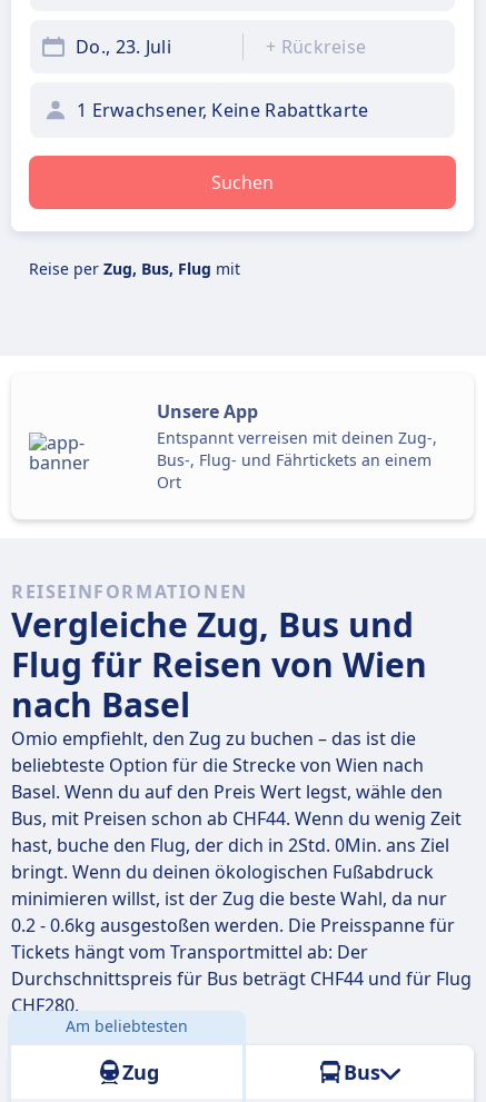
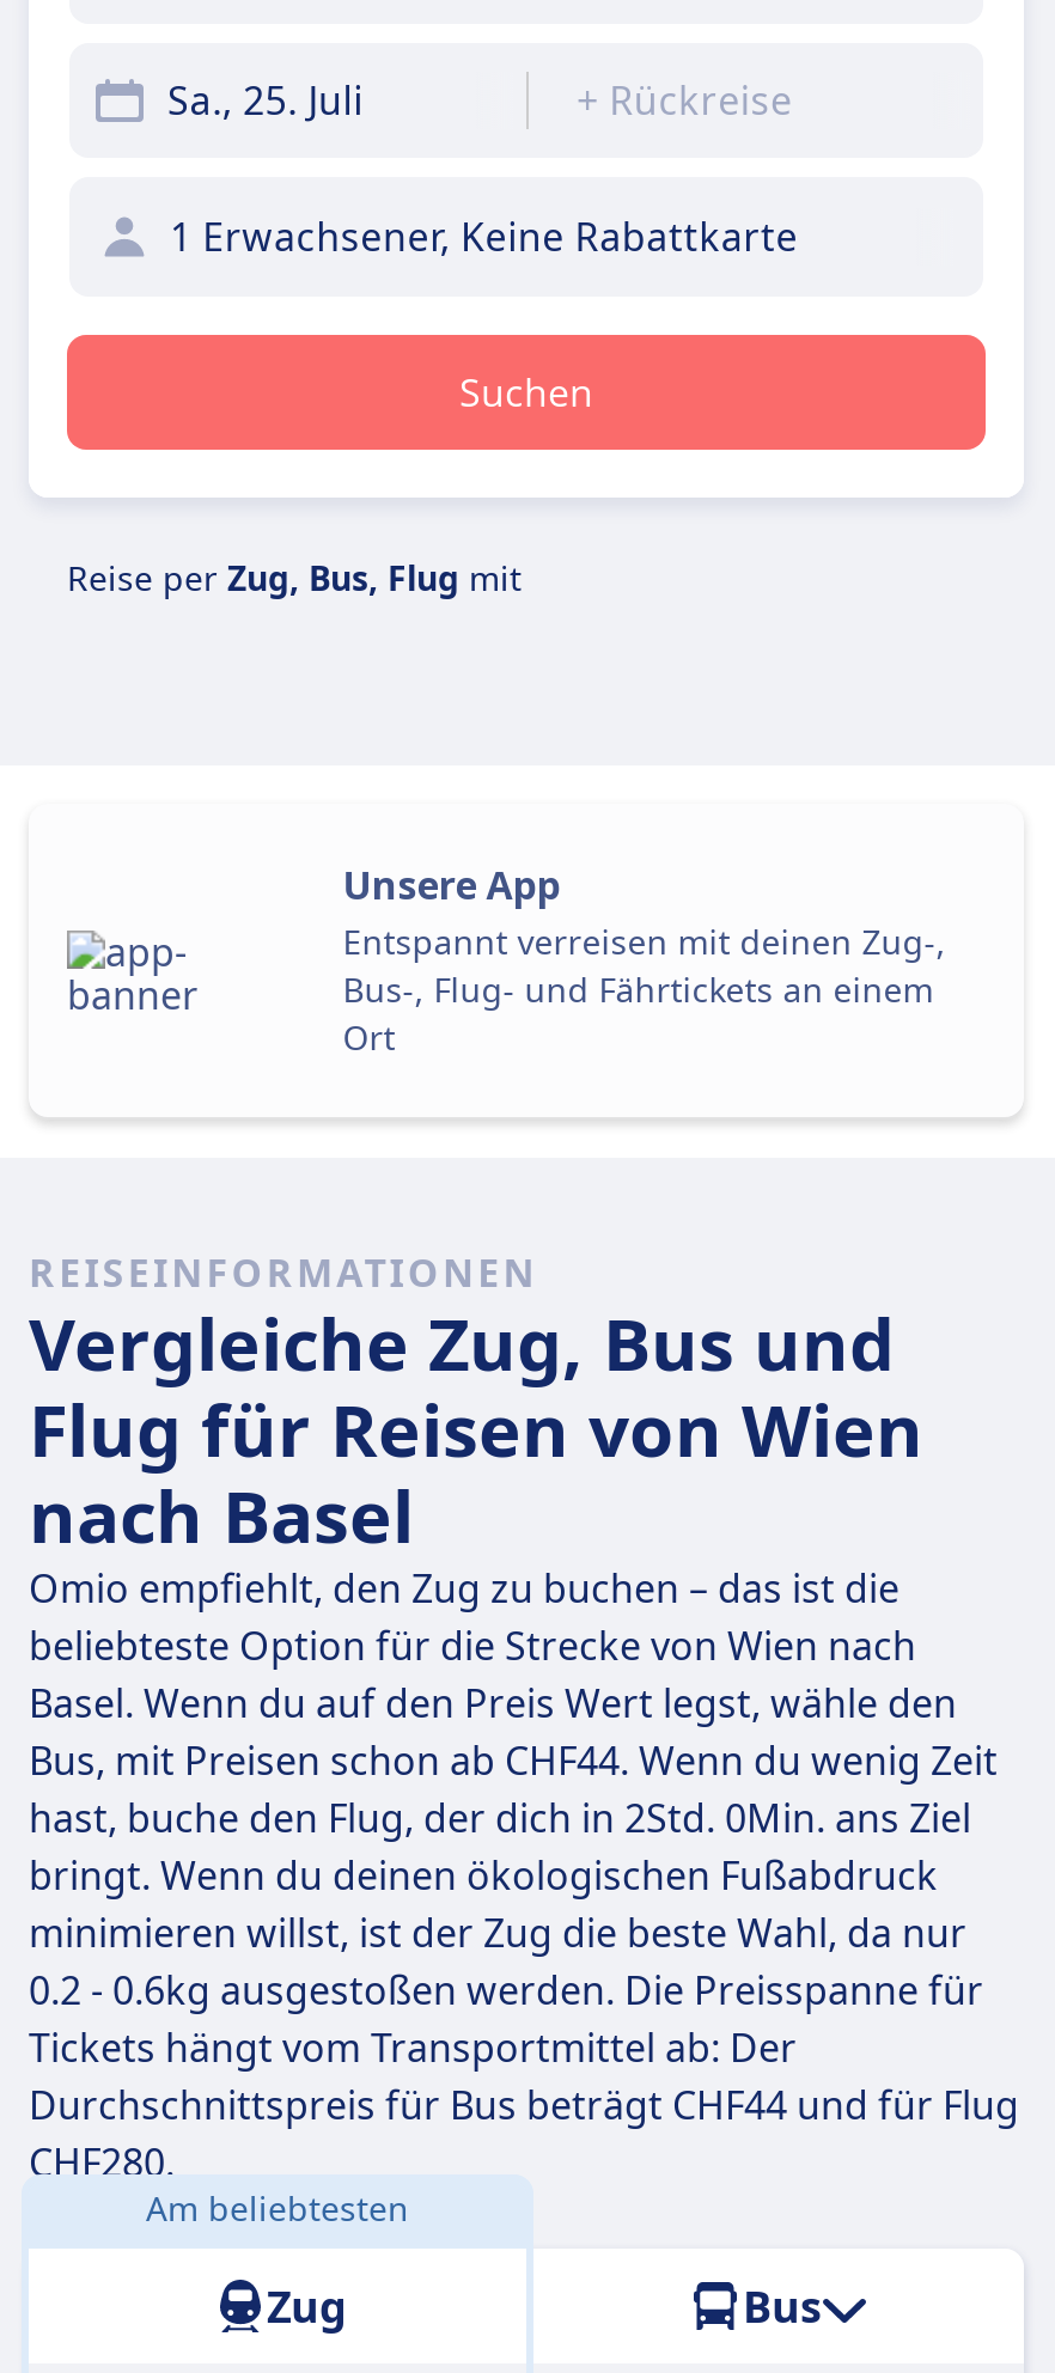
- Do., 23. Juli
+ Sa., 25. Juli
